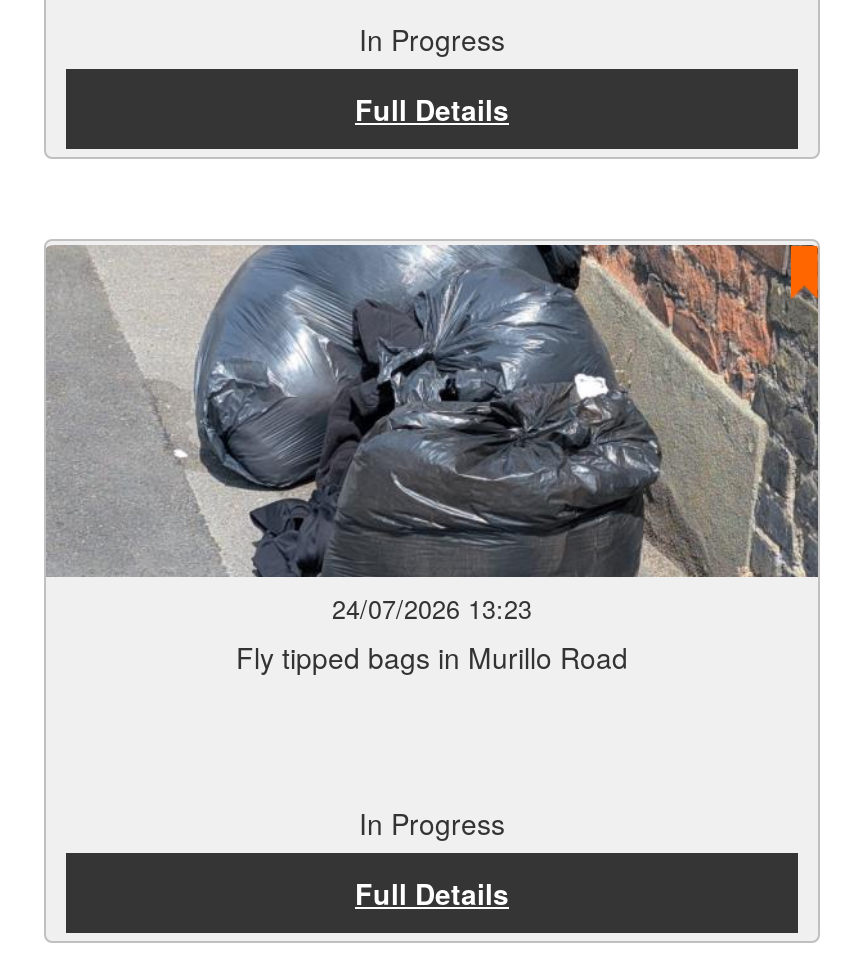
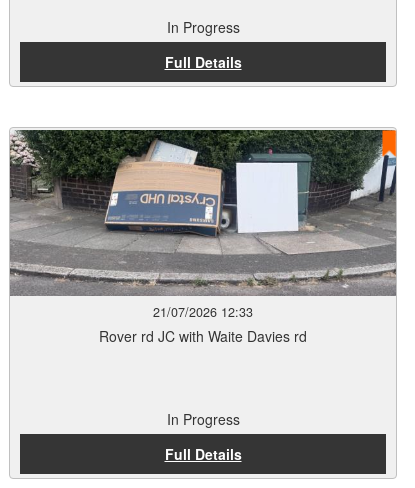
- [image]
- 24/07/2026 13:23
- Fly tipped bags in Murillo Road
+ [image]
+ 21/07/2026 12:33
+ Rover rd JC with Waite Davies rd
